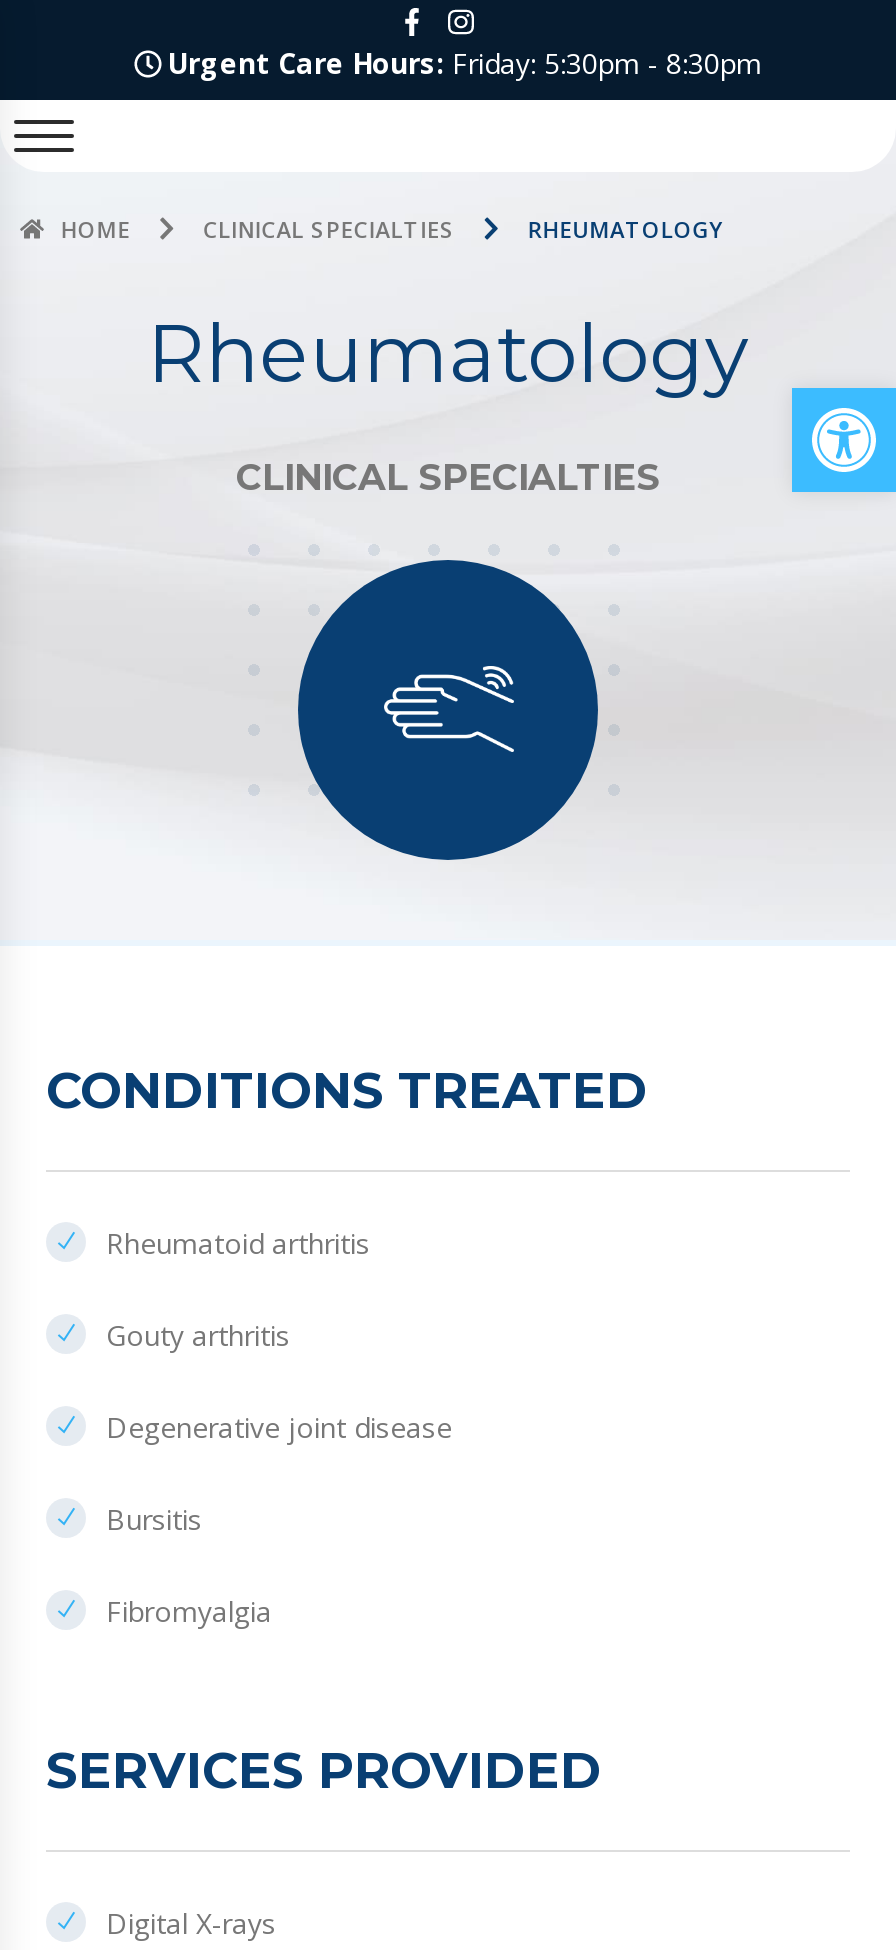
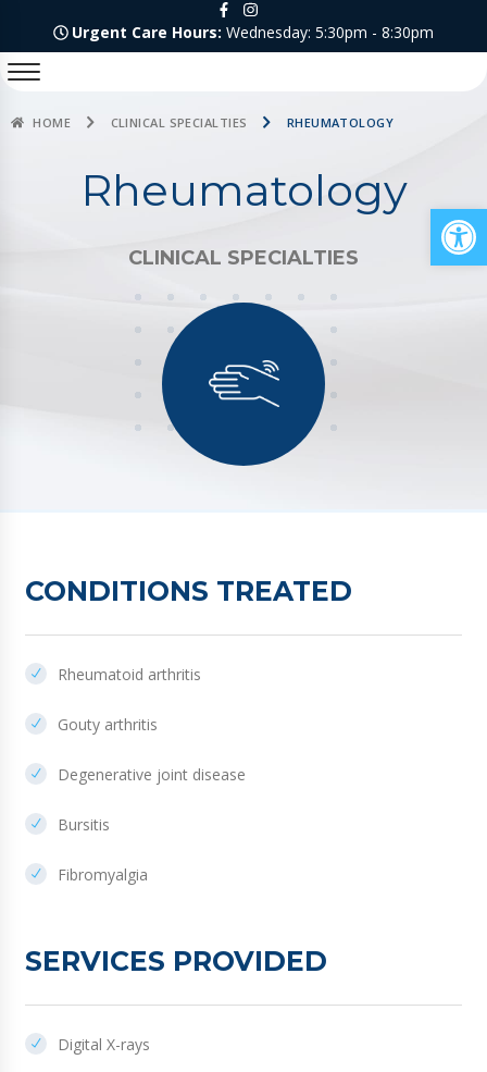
- Urgent Care Hours: Friday: 5:30pm - 8:30pm
+ Urgent Care Hours: Wednesday: 5:30pm - 8:30pm
